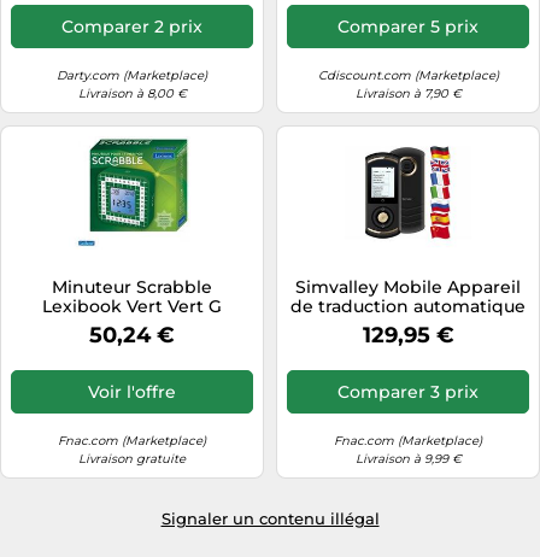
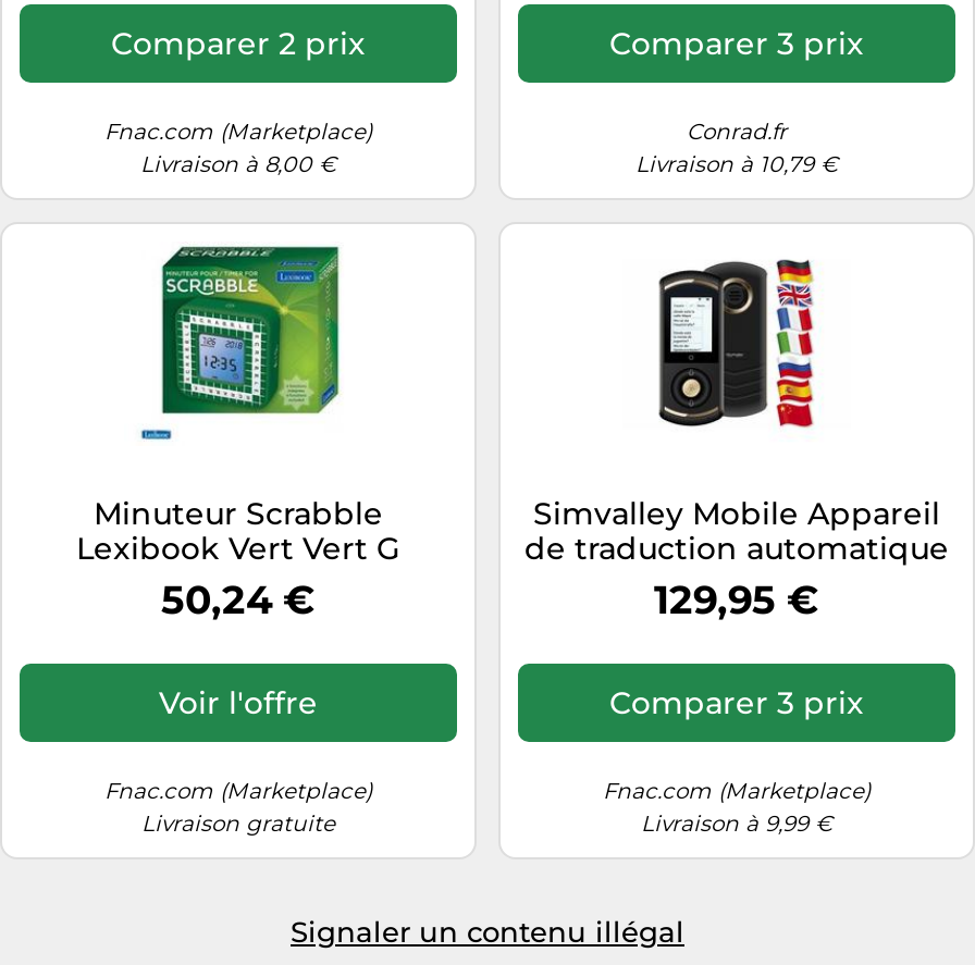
- Comparer 5 prix
+ Comparer 3 prix

- Darty.com (Marketplace)
+ Fnac.com (Marketplace)

- Cdiscount.com (Marketplace)
- Livraison à 7,90 €
+ Conrad.fr
+ Livraison à 10,79 €
